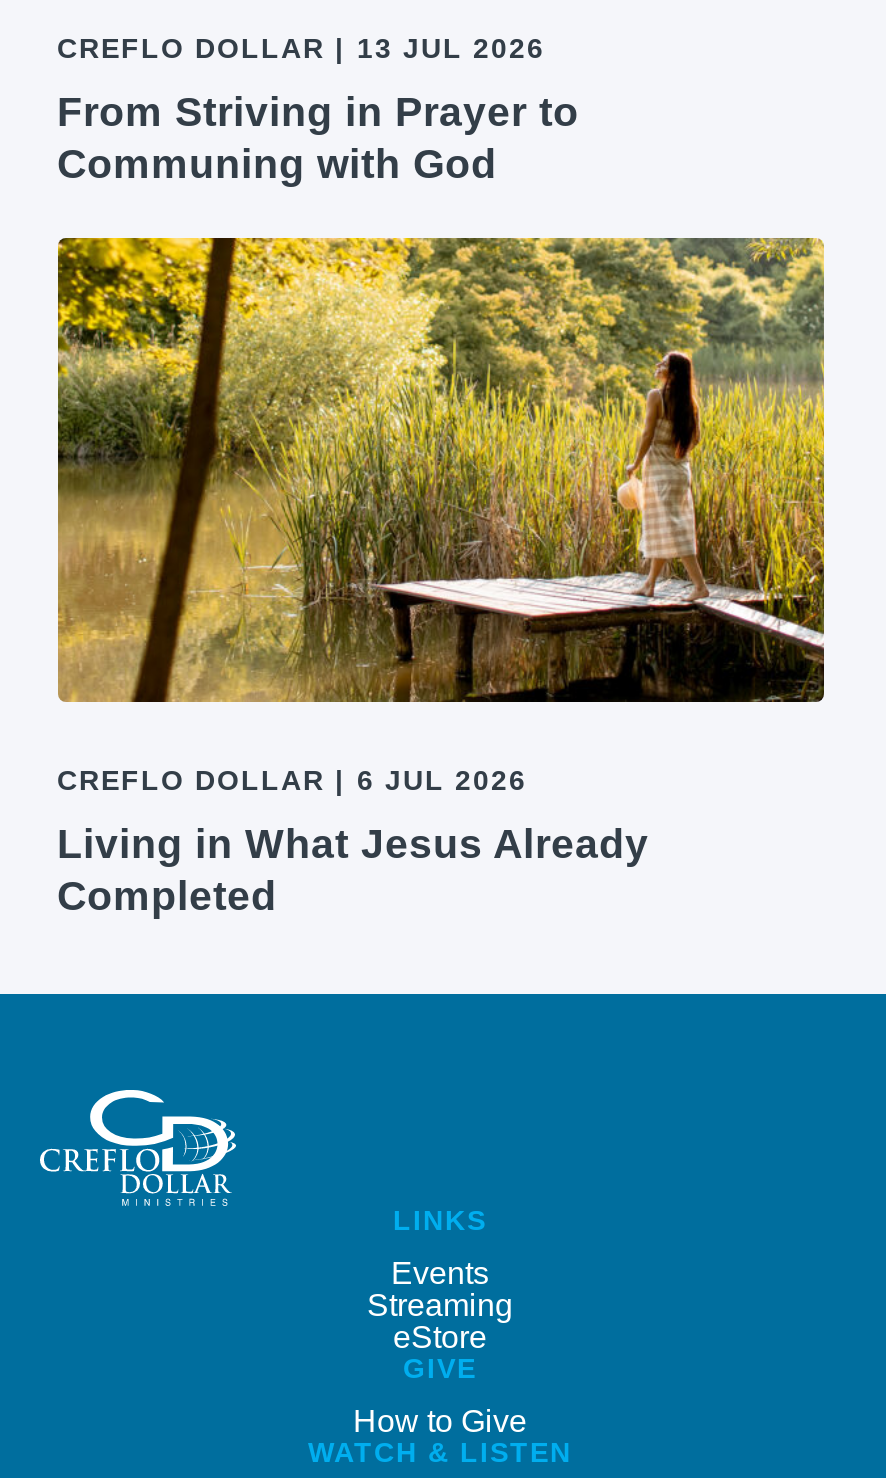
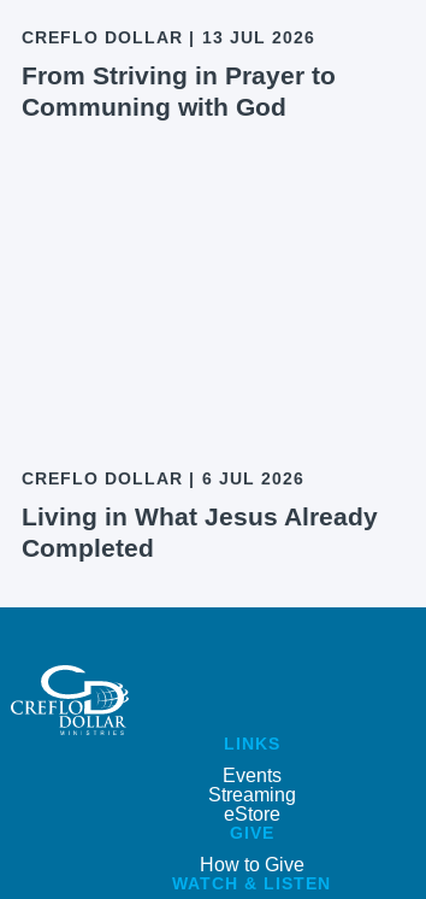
- [image]
